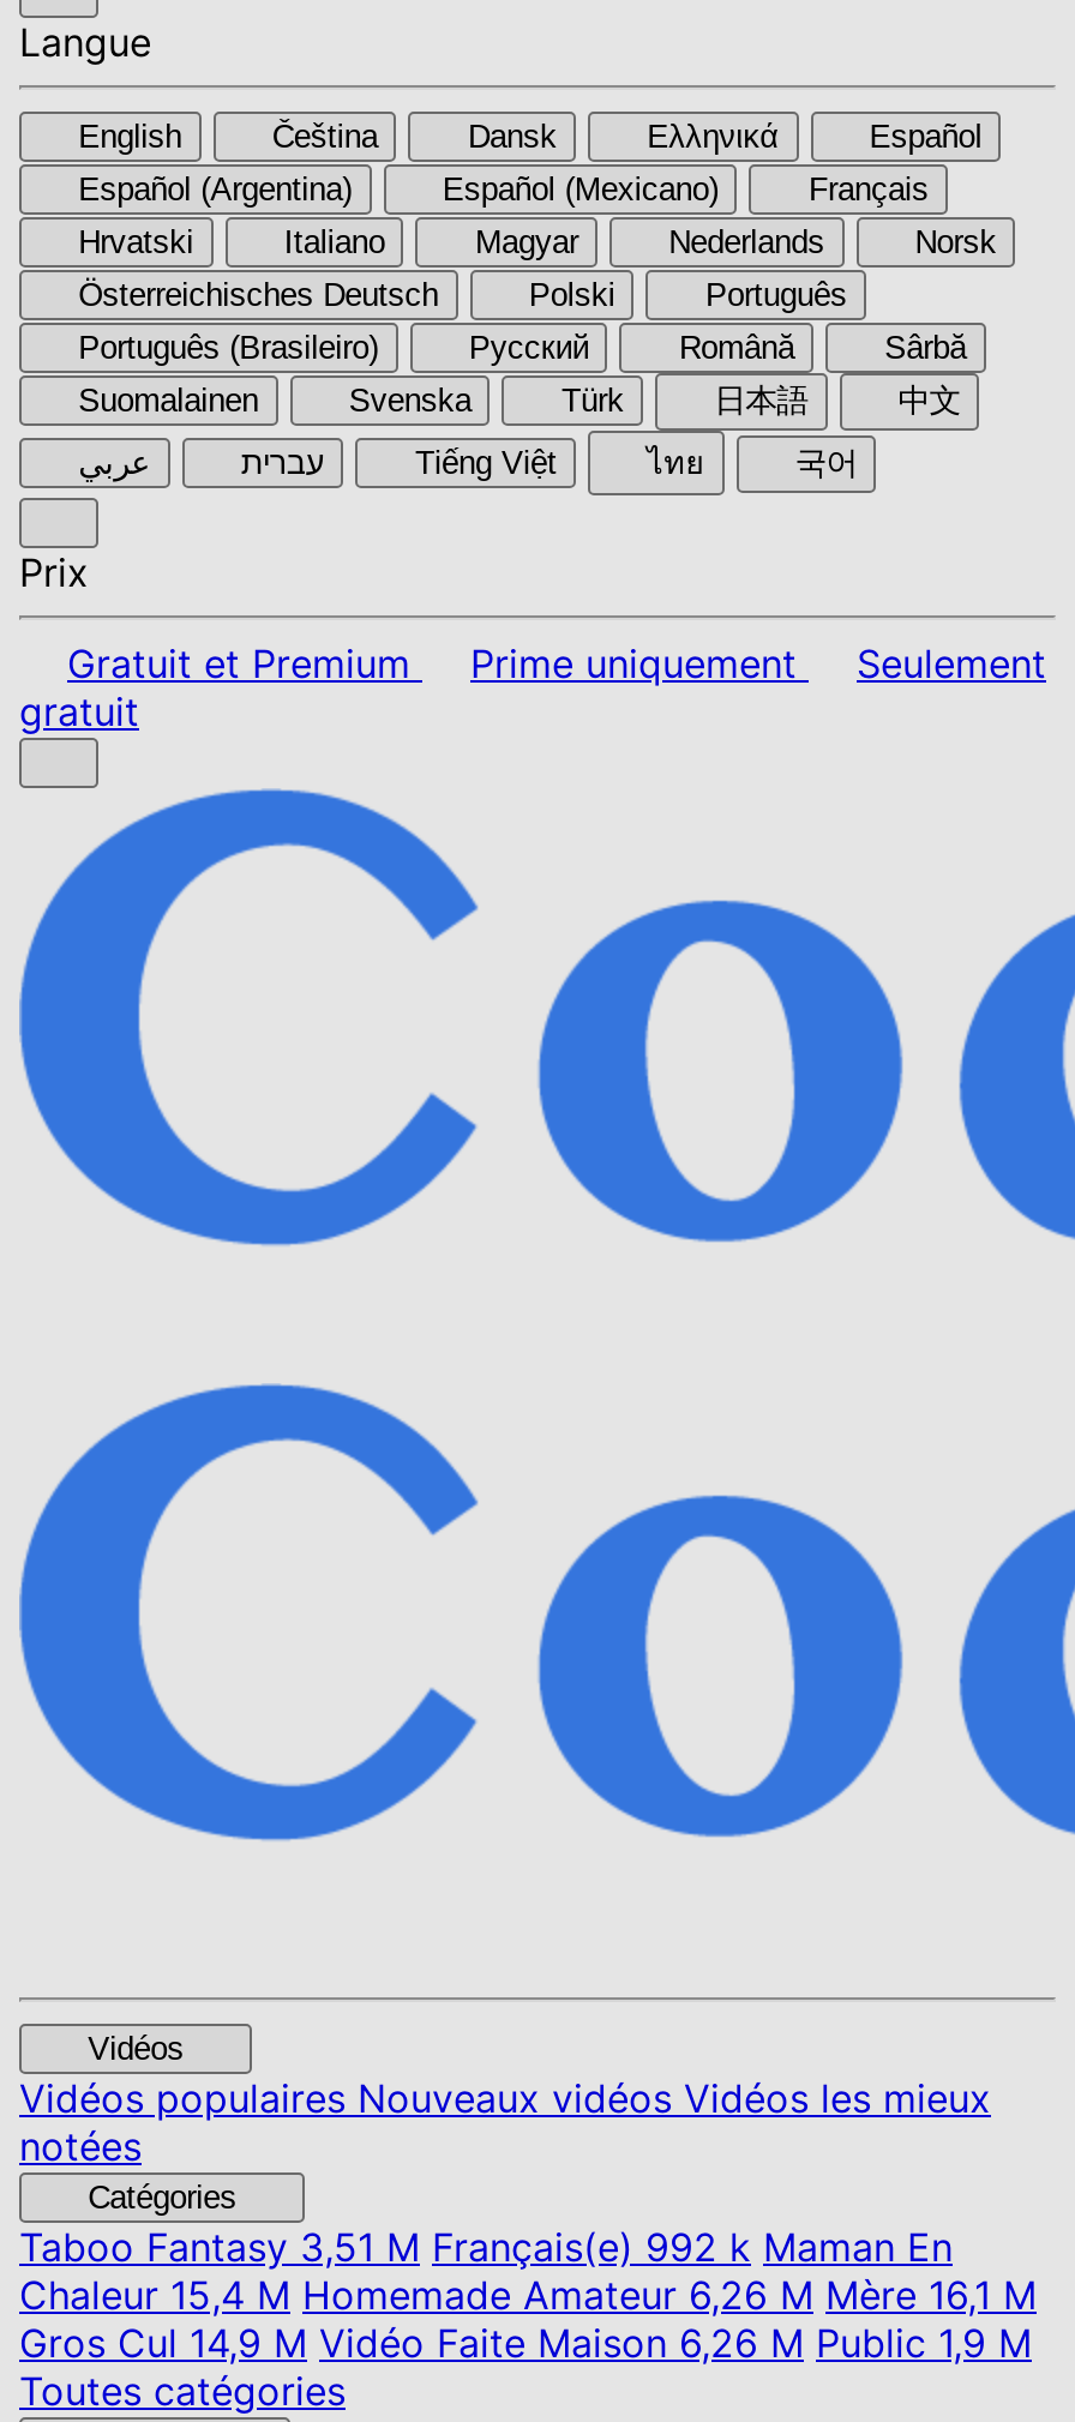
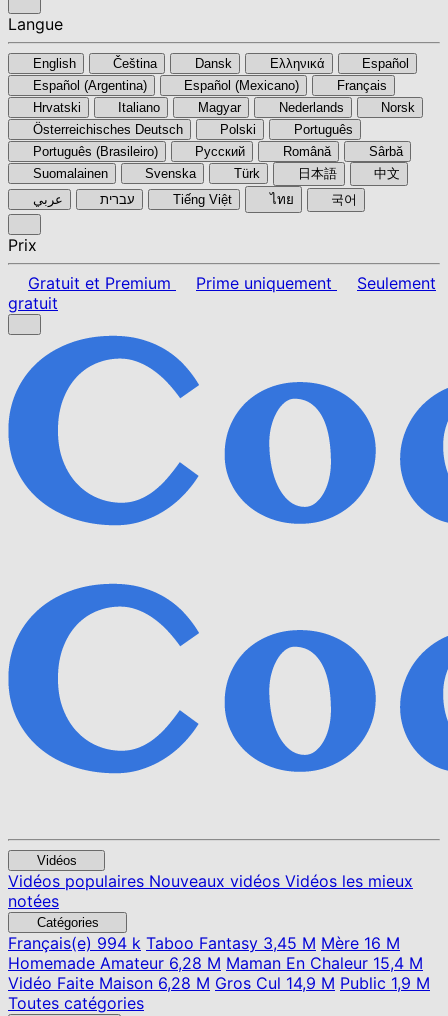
- Taboo Fantasy3,51 M Français(e) 992 k Maman En
- Chaleur 15,4 M Homemade Amateur 6,26 M Mère 16,1 M
- Gros Cul 14,9 M Vidéo Faite Maison 6,26 M Public 1,9 M
+ Français(e)994 k Taboo Fantasy 3,45 M Mère 16 M
+ Homemade Amateur 6,28 M Maman En Chaleur 15,4 M
+ Vidéo Faite Maison 6,28 M Gros Cul 14,9 M Public 1,9 M
